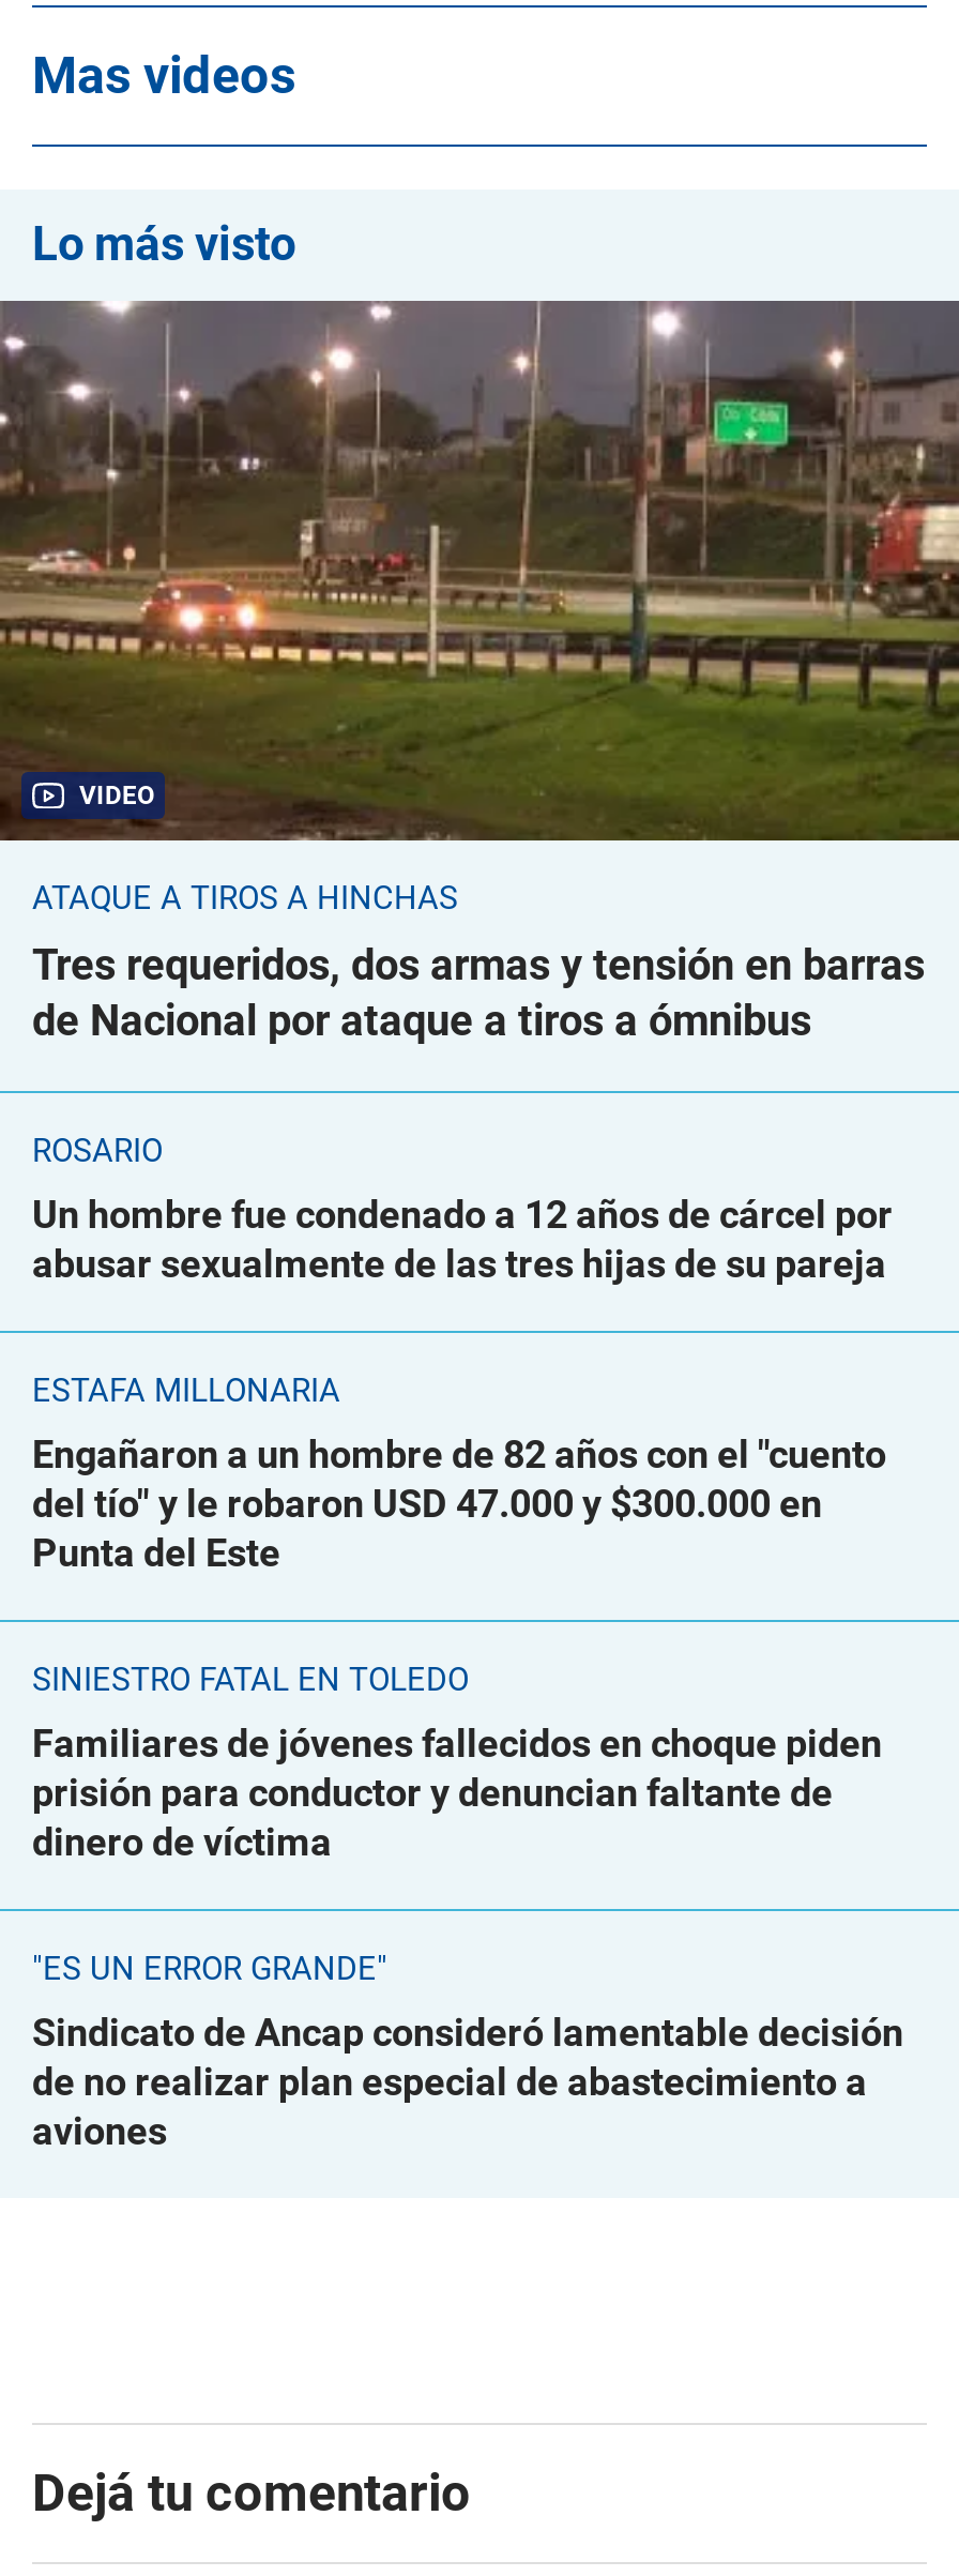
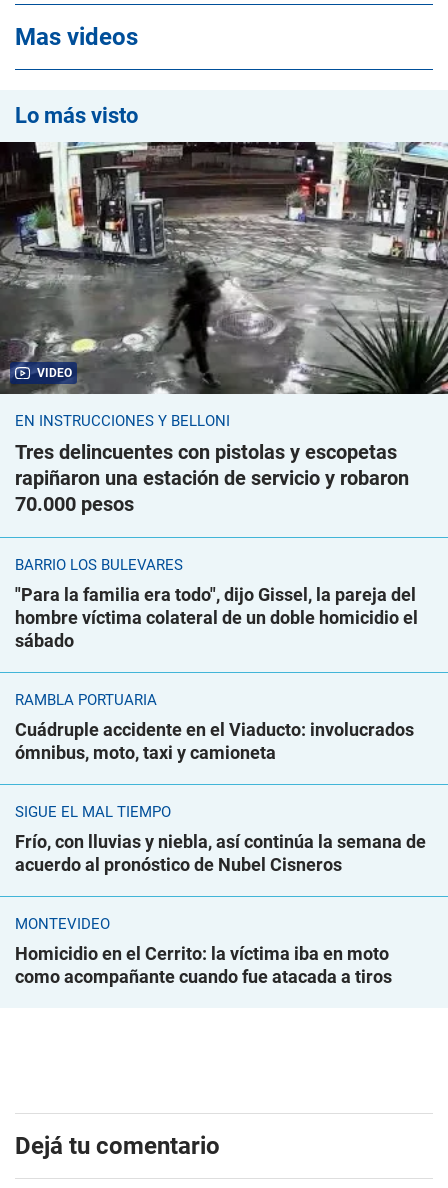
- [image]
- ATAQUE A TIROS A HINCHAS
- Tres requeridos, dos armas y tensión en barras
- de Nacional por ataque a tiros a ómnibus
+ [image]
+ EN INSTRUCCIONES Y BELLONI
+ Tres delincuentes con pistolas y escopetas
+ rapiñaron una estación de servicio y robaron
+ 70.000 pesos

- ROSARIO
+ BARRIO LOS BULEVARES

- Un hombre fue condenado a 12 años de cárcel por
- abusar sexualmente de las tres hijas de su pareja
+ "Para la familia era todo", dijo Gissel, la pareja del
+ hombre víctima colateral de un doble homicidio el
+ sábado

- ESTAFA MILLONARIA
+ RAMBLA PORTUARIA

- Engañaron a un hombre de 82 años con el "cuento
- del tío" y le robaron USD 47.000 y $300.000 en
- Punta del Este
+ Cuádruple accidente en el Viaducto: involucrados
+ ómnibus, moto, taxi y camioneta

- SINIESTRO FATAL EN TOLEDO
+ SIGUE EL MAL TIEMPO

- Familiares de jóvenes fallecidos en choque piden
- prisión para conductor y denuncian faltante de
- dinero de víctima
+ Frío, con lluvias y niebla, así continúa la semana de
+ acuerdo al pronóstico de Nubel Cisneros

- "ES UN ERROR GRANDE"
+ MONTEVIDEO

- Sindicato de Ancap consideró lamentable decisión
- de no realizar plan especial de abastecimiento a
- aviones
+ Homicidio en el Cerrito: la víctima iba en moto
+ como acompañante cuando fue atacada a tiros
